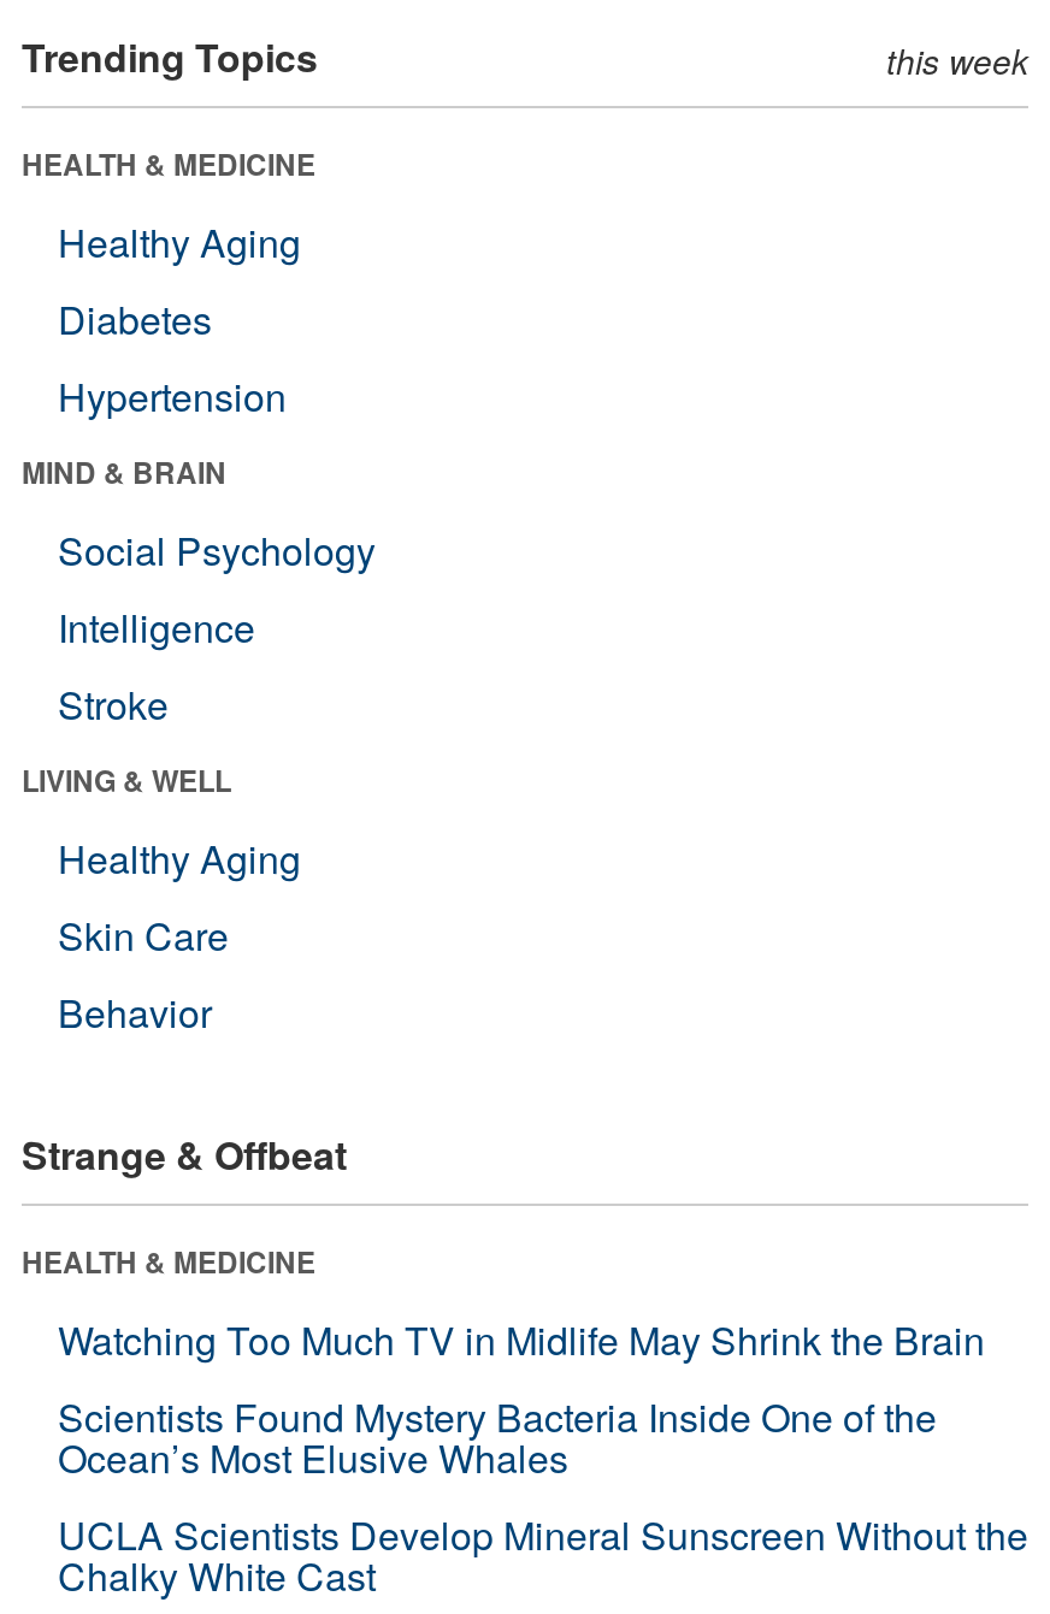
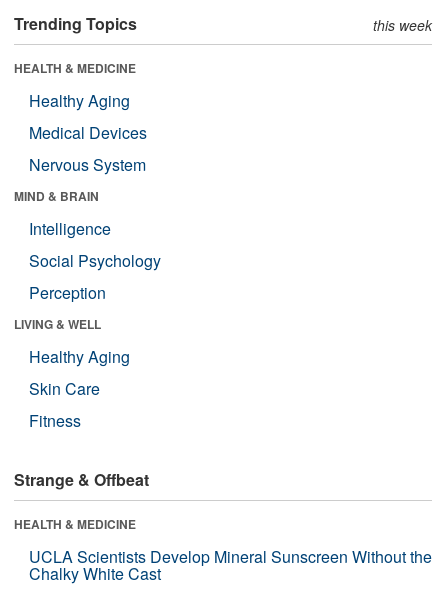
- Diabetes
- Hypertension
+ Medical Devices
+ Nervous System

moved down: Social Psychology

- Stroke
+ Perception

- Behavior
+ Fitness

- Watching Too Much TV in Midlife May Shrink the Brain
- Scientists Found Mystery Bacteria Inside One of the
- Ocean’s Most Elusive Whales
